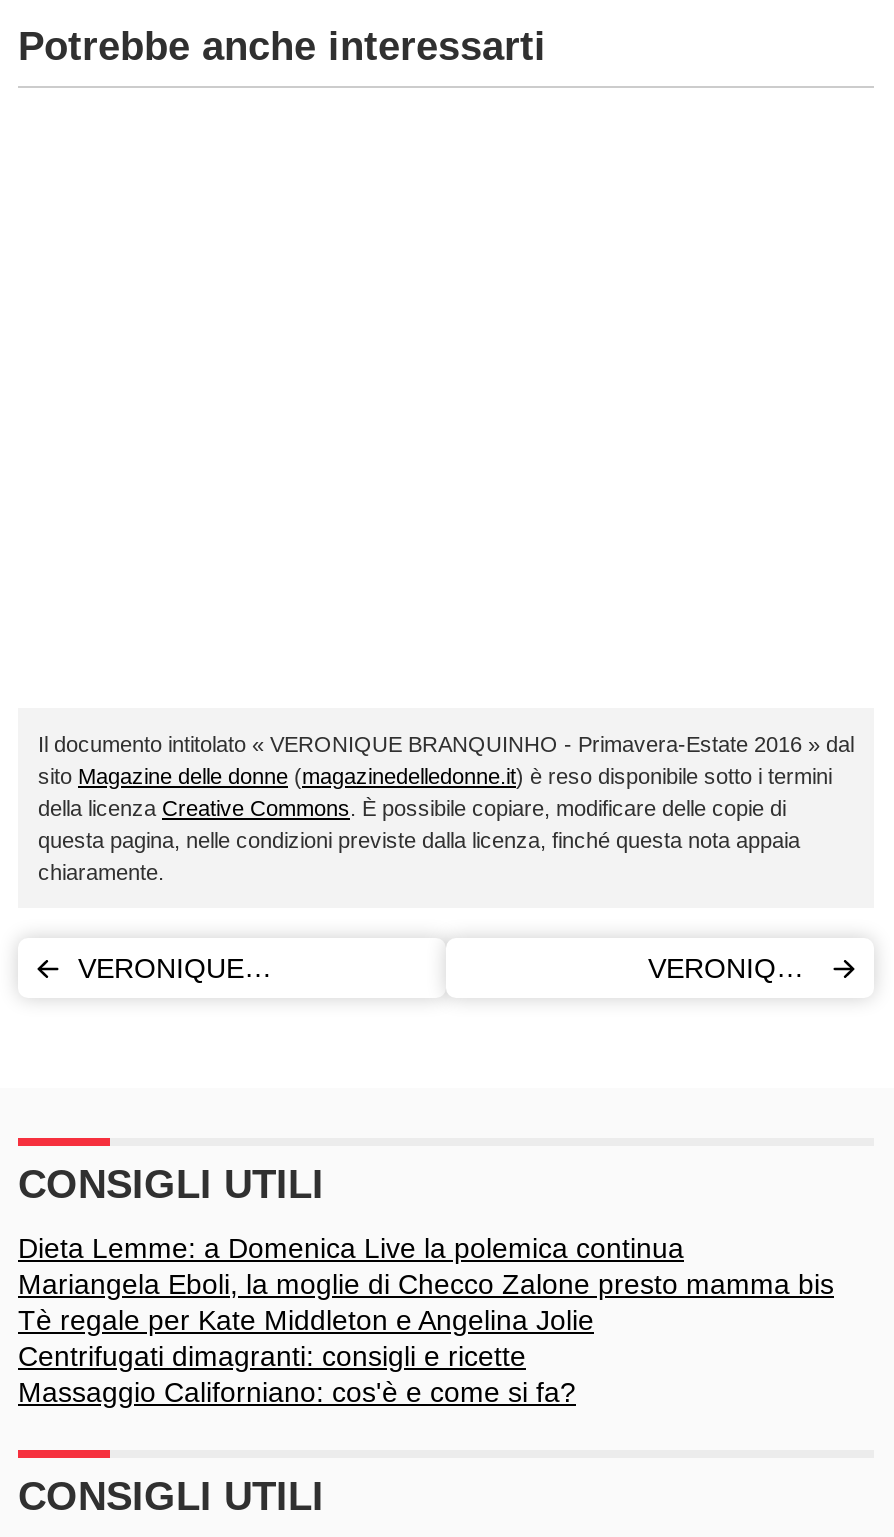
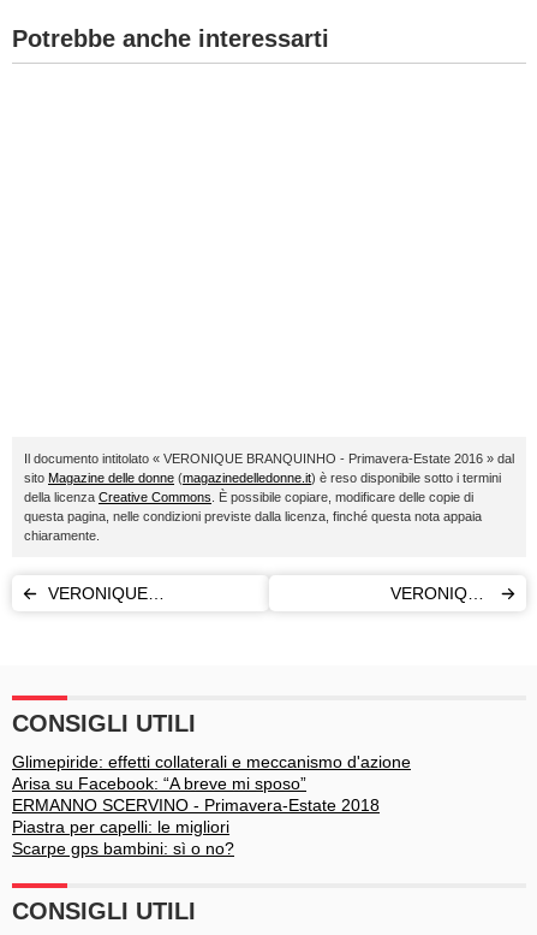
- Dieta Lemme: a Domenica Live la polemica continua
- Mariangela Eboli, la moglie di Checco Zalone presto mamma bis
- Tè regale per Kate Middleton e Angelina Jolie
- Centrifugati dimagranti: consigli e ricette
- Massaggio Californiano: cos'è e come si fa?
+ Glimepiride: effetti collaterali e meccanismo d'azione
+ Arisa su Facebook: “A breve mi sposo”
+ ERMANNO SCERVINO - Primavera-Estate 2018
+ Piastra per capelli: le migliori
+ Scarpe gps bambini: sì o no?
